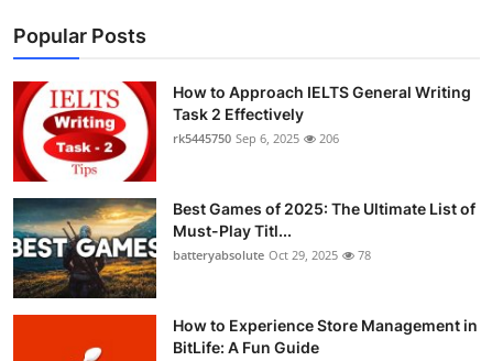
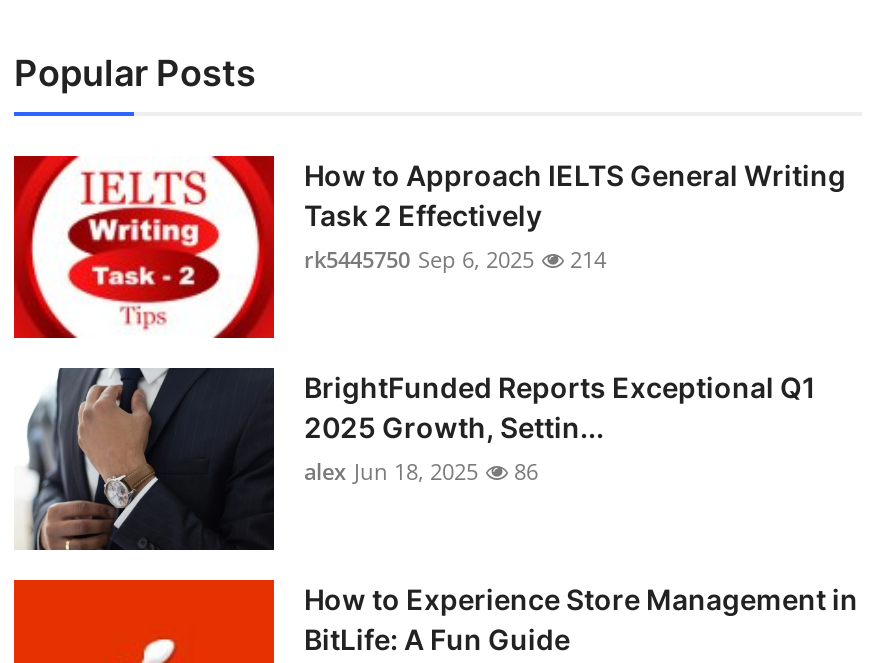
- rk5445750 Sep 6, 2025 206
+ rk5445750 Sep 6, 2025 214

- [image]
- Best Games of 2025: The Ultimate List of
- Must-Play Titl...
- batteryabsolute Oct 29, 2025
- 78
+ [image]
+ BrightFunded Reports Exceptional Q1
+ 2025 Growth, Settin...
+ alex Jun 18, 2025
+ 86
